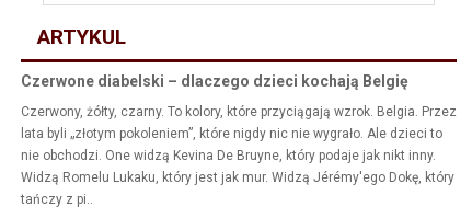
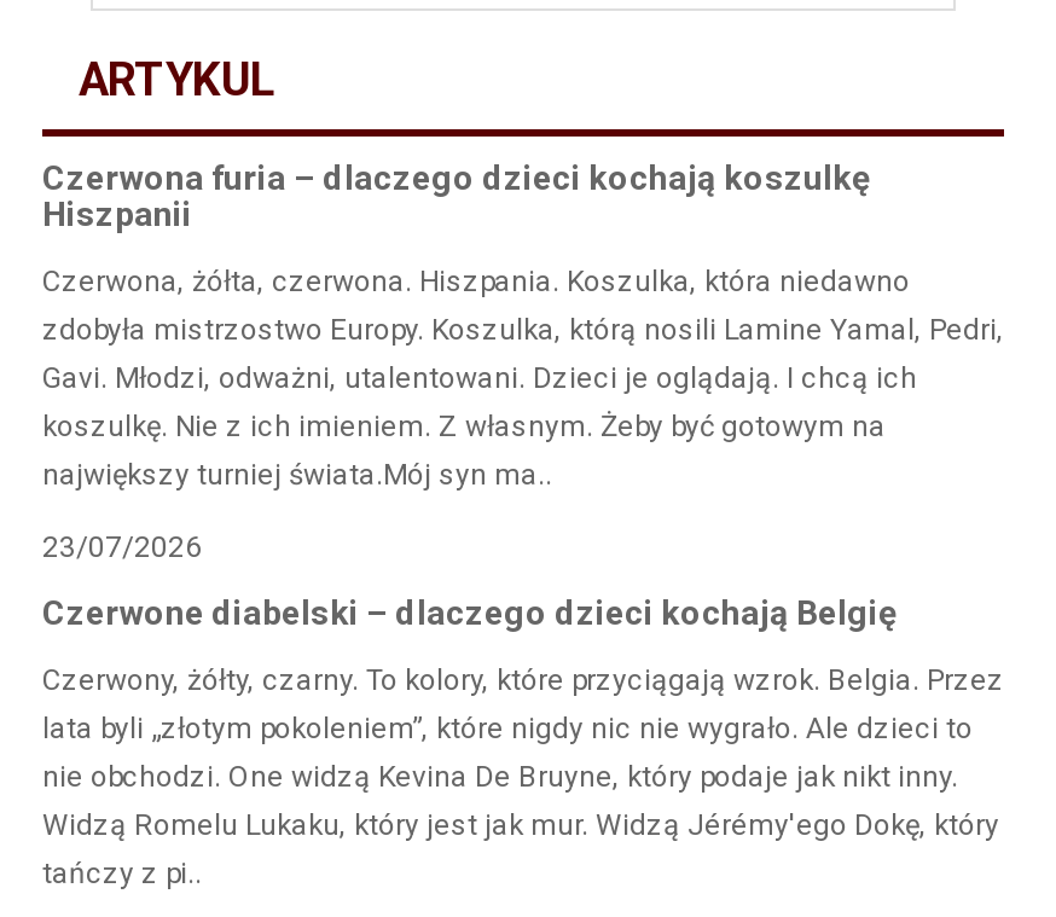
+ Czerwona furia – dlaczego dzieci kochają koszulkę
+ Hiszpanii
+ Czerwona, żółta, czerwona. Hiszpania. Koszulka, która niedawno
+ zdobyła mistrzostwo Europy. Koszulka, którą nosili Lamine Yamal, Pedri,
+ Gavi. Młodzi, odważni, utalentowani. Dzieci je oglądają. I chcą ich
+ koszulkę. Nie z ich imieniem. Z własnym. Żeby być gotowym na
+ największy turniej świata.Mój syn ma..
+ 23/07/2026
